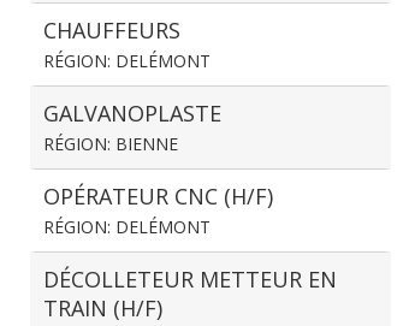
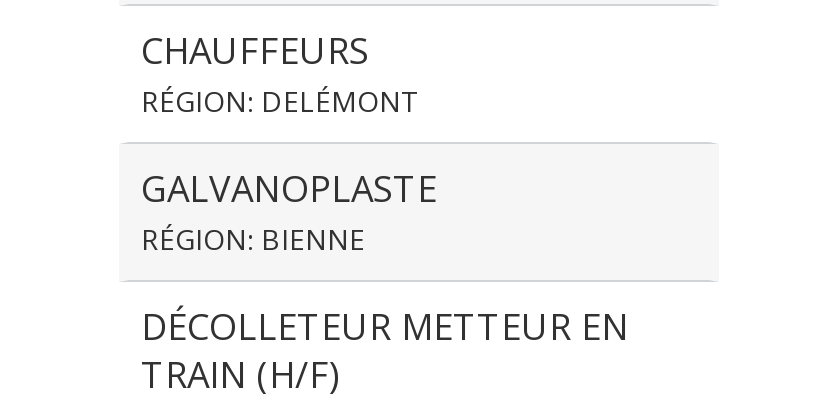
- OPÉRATEUR CNC (H/F)
- RÉGION: DELÉMONT
